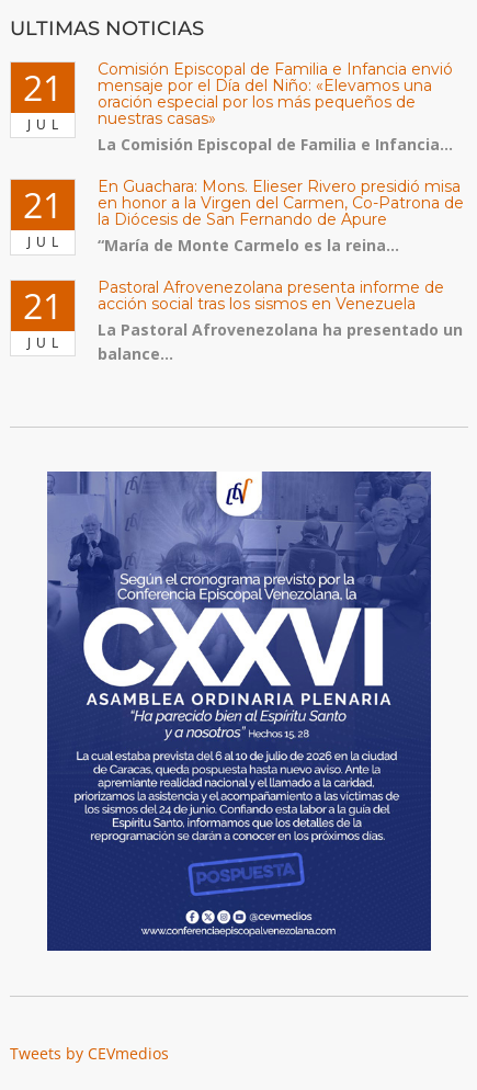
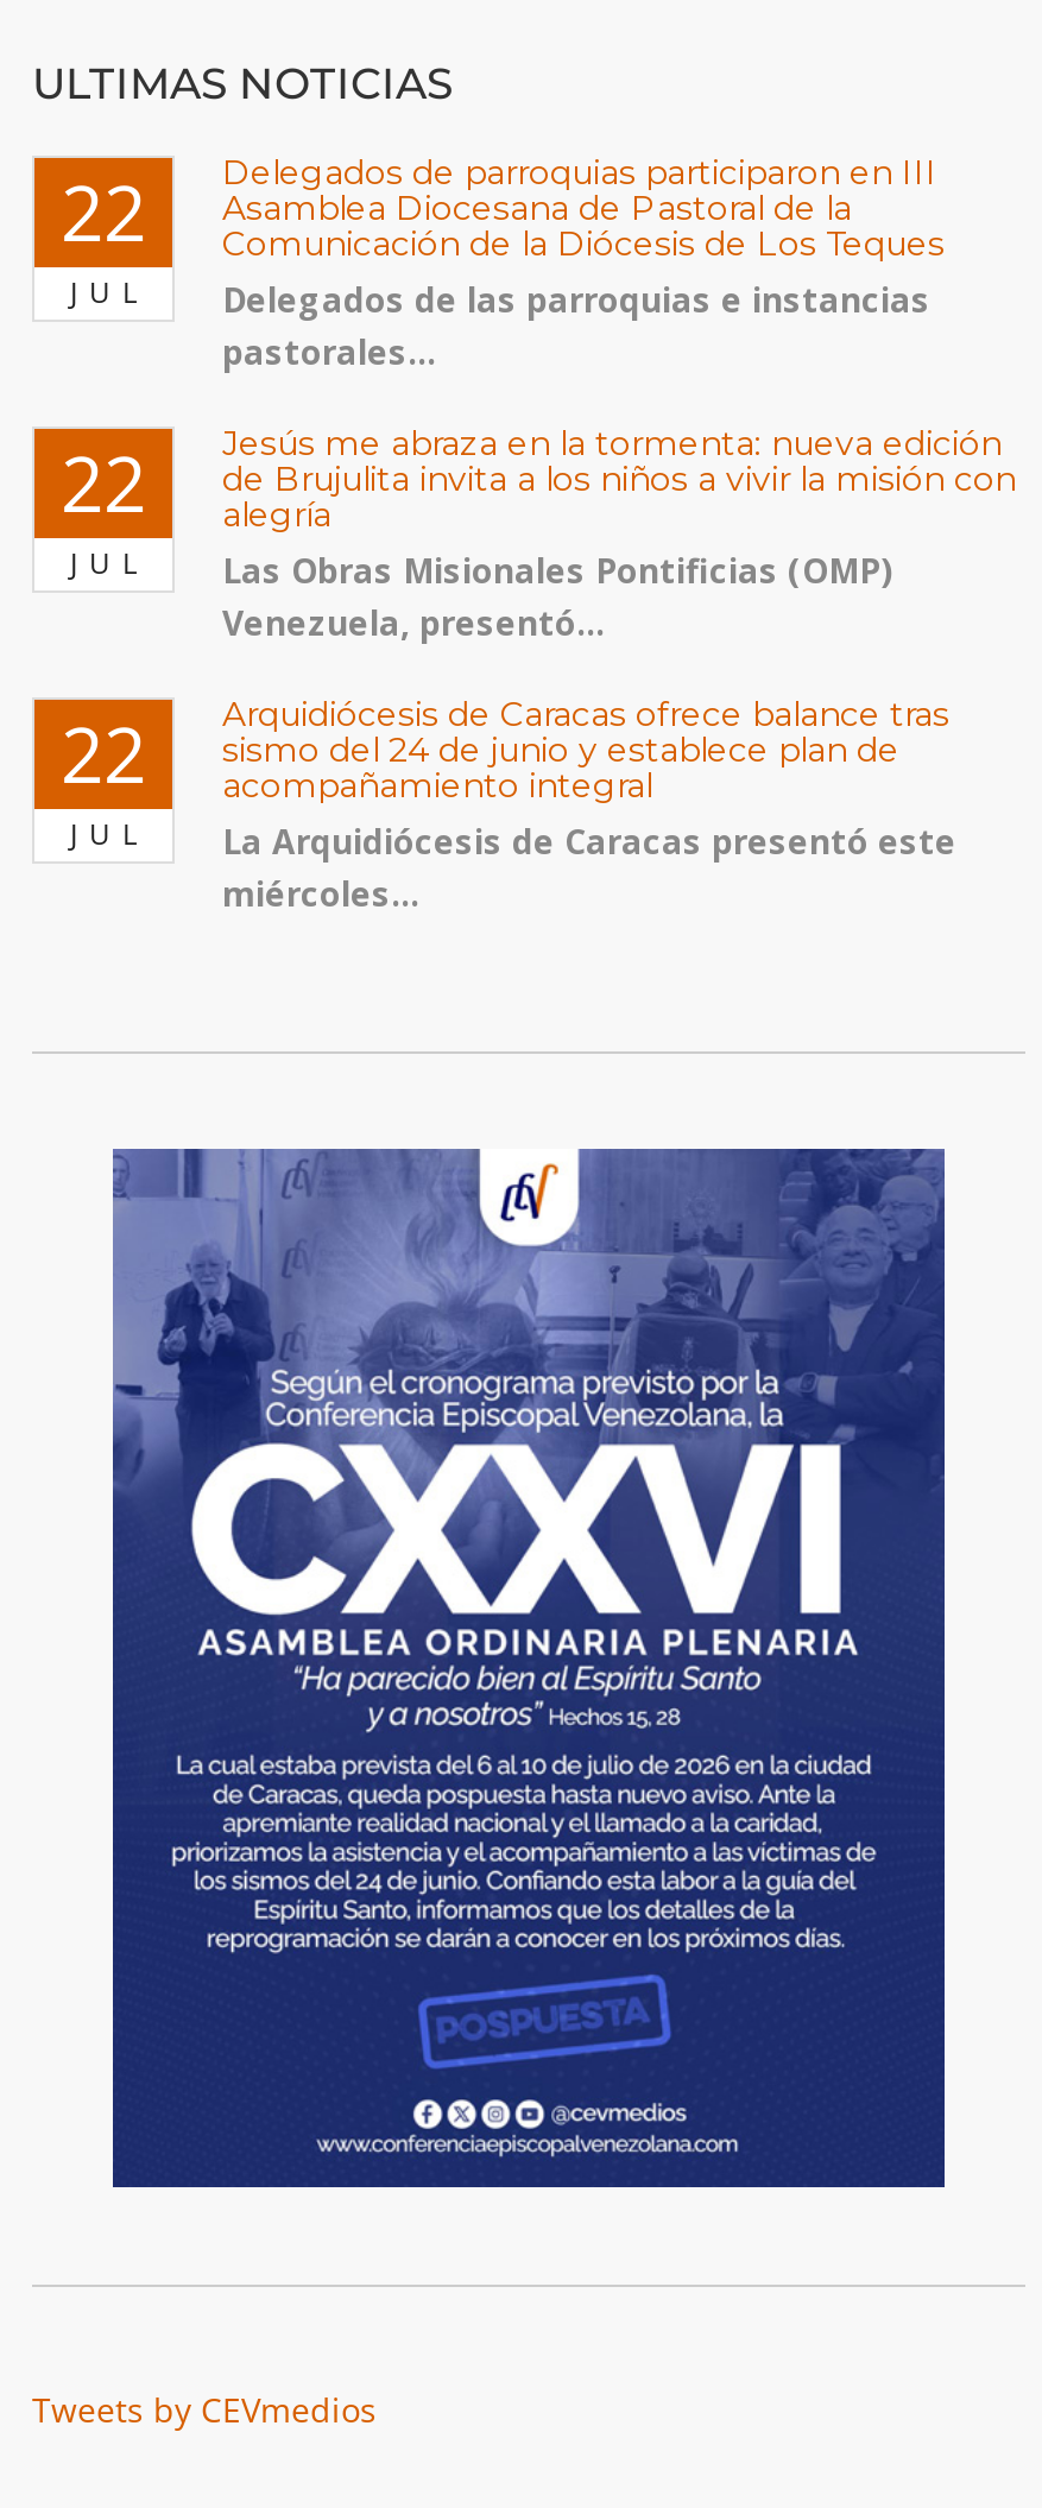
- 21
+ 22

- Comisión Episcopal de Familia e Infancia envió
- mensaje por el Día del Niño: «Elevamos una
- oración especial por los más pequeños de
- nuestras casas»
- La Comisión Episcopal de Familia e Infancia...
+ Delegados de parroquias participaron en III
+ Asamblea Diocesana de Pastoral de la
+ Comunicación de la Diócesis de Los Teques
+ Delegados de las parroquias e instancias
+ pastorales...

- 21
+ 22

- En Guachara: Mons. Elieser Rivero presidió misa
- en honor a la Virgen del Carmen, Co-Patrona de
- la Diócesis de San Fernando de Apure
- “María de Monte Carmelo es la reina...
+ Jesús me abraza en la tormenta: nueva edición
+ de Brujulita invita a los niños a vivir la misión con
+ alegría
+ Las Obras Misionales Pontificias (OMP)
+ Venezuela, presentó...

- 21
+ 22

- Pastoral Afrovenezolana presenta informe de
- acción social tras los sismos en Venezuela
- La Pastoral Afrovenezolana ha presentado un
- balance...
+ Arquidiócesis de Caracas ofrece balance tras
+ sismo del 24 de junio y establece plan de
+ acompañamiento integral
+ La Arquidiócesis de Caracas presentó este
+ miércoles...
